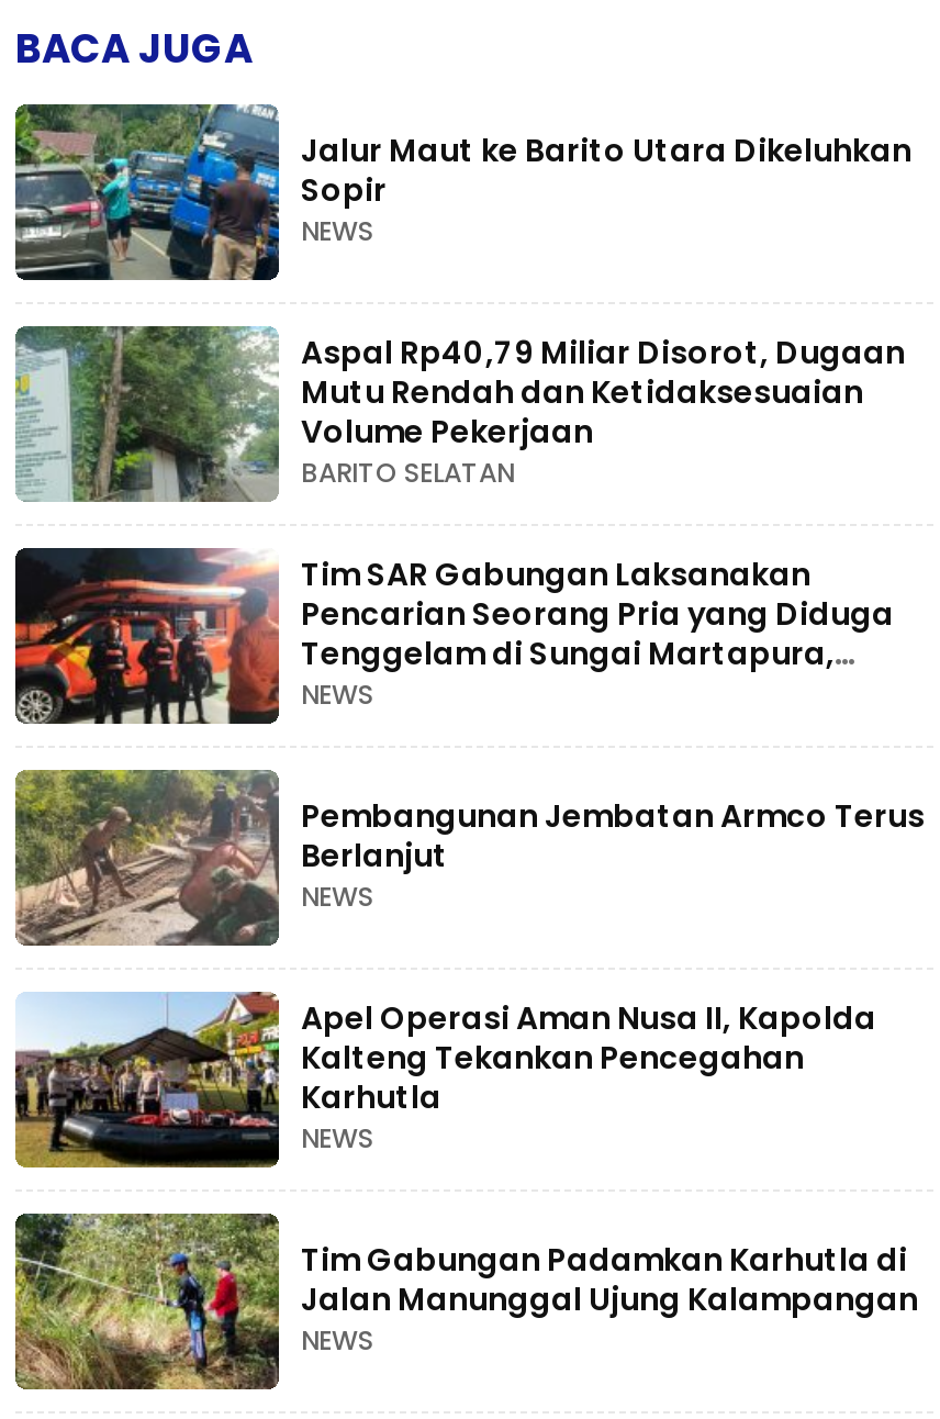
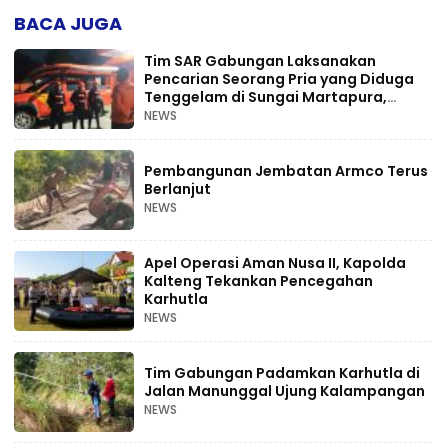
- [image]
- Jalur Maut ke Barito Utara Dikeluhkan
- Sopir
- NEWS
- Aspal Rp40,79 Miliar Disorot, Dugaan
- Mutu Rendah dan Ketidaksesuaian
- Volume Pekerjaan
- BARITO SELATAN

- [image]
